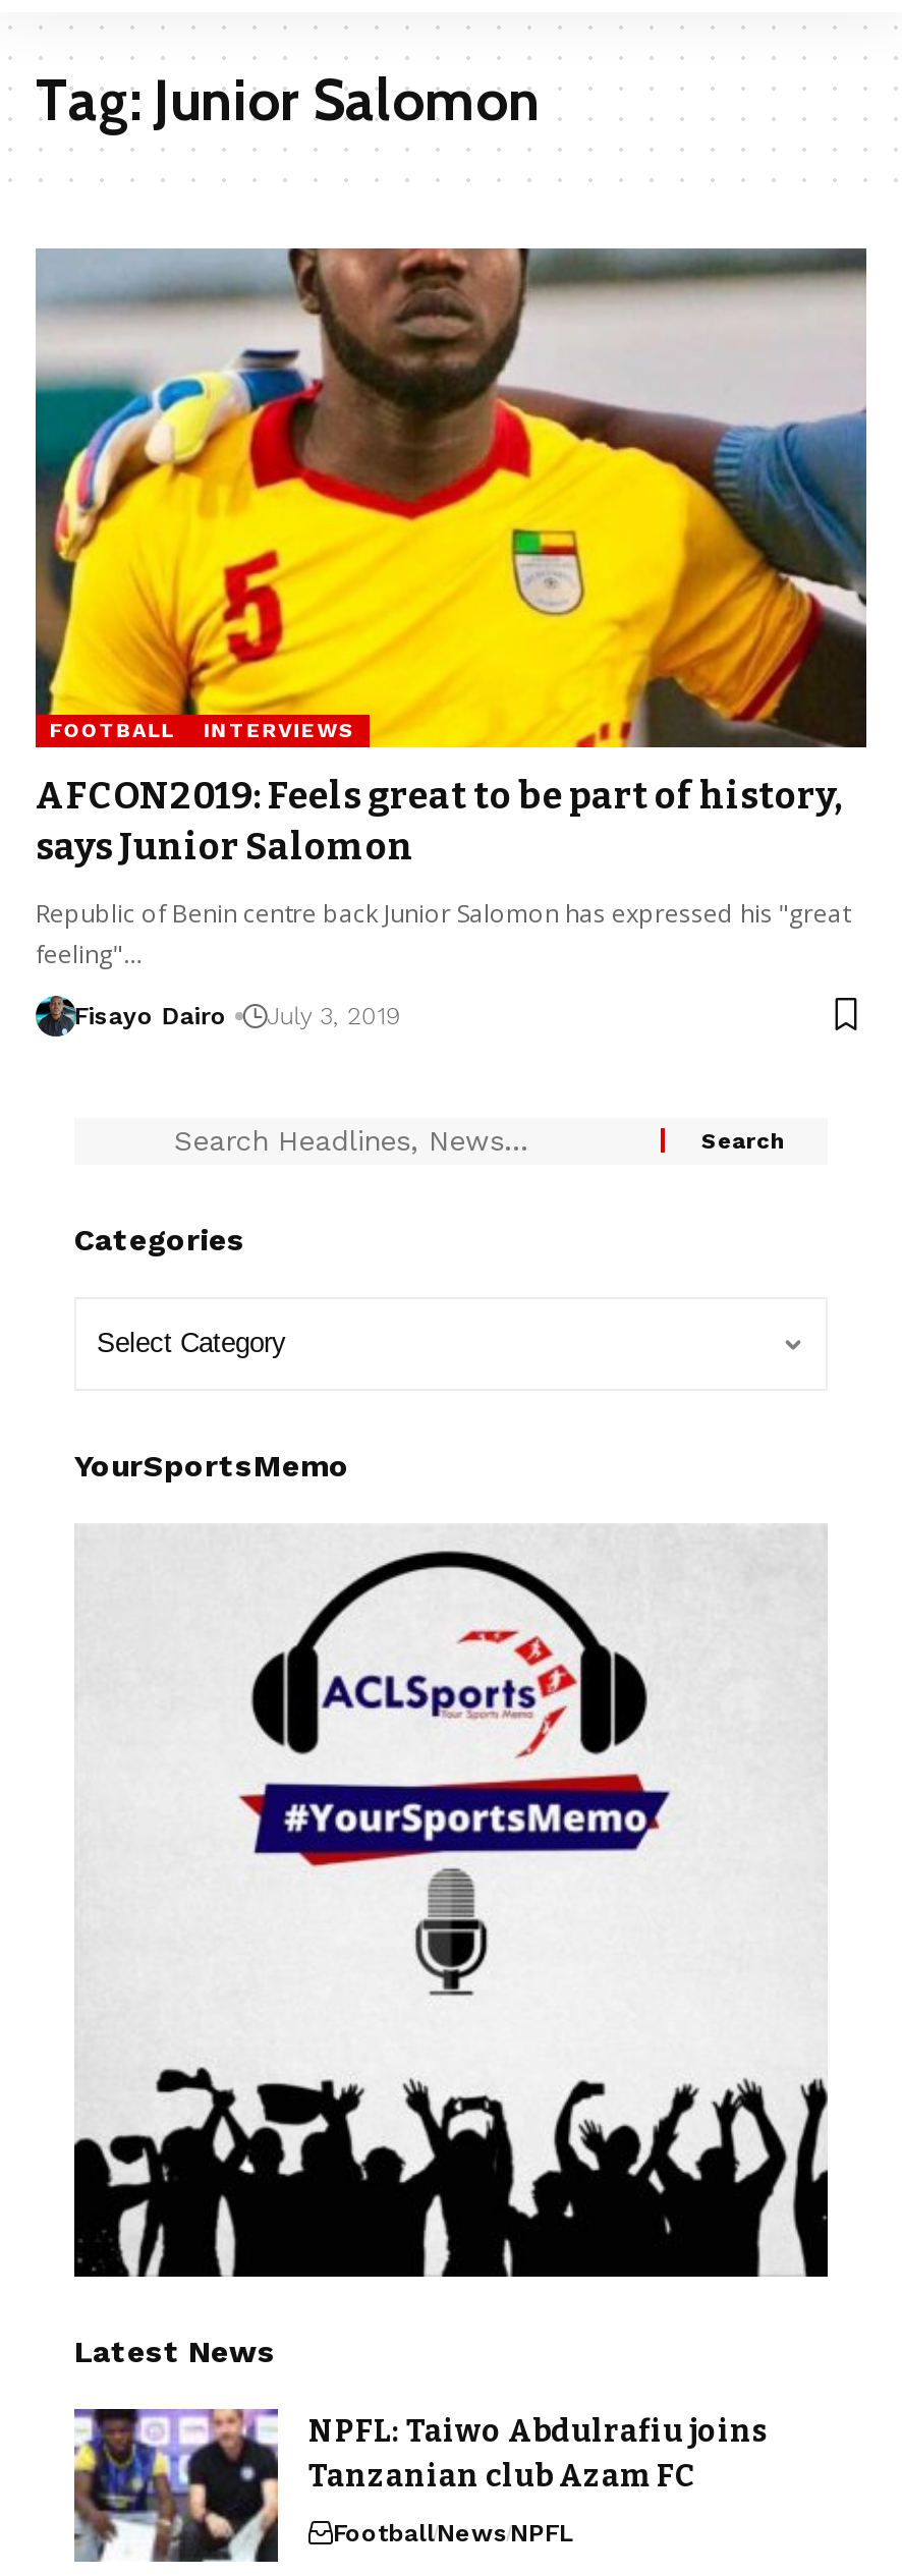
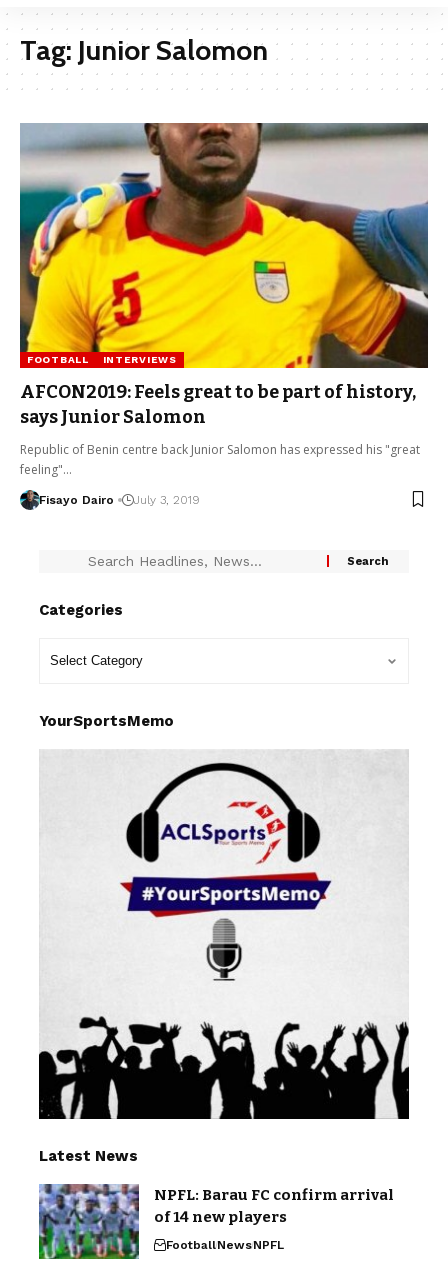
- [image]
- NPFL: Taiwo Abdulrafiu joins
- Tanzanian club Azam FC
+ [image]
+ NPFL: Barau FC confirm arrival
+ of 14 new players
